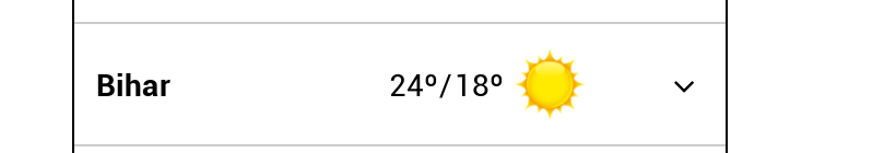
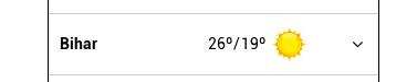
- 24º 18º
+ 26º 19º
